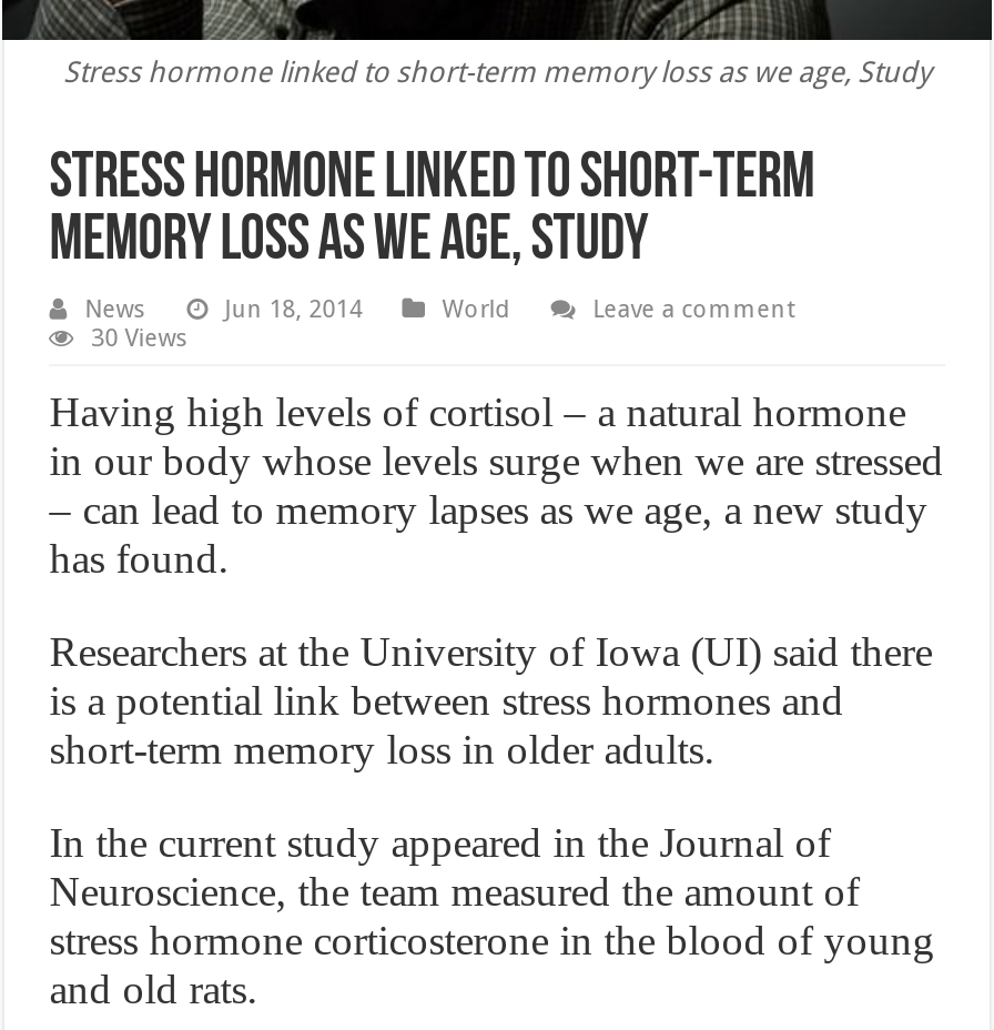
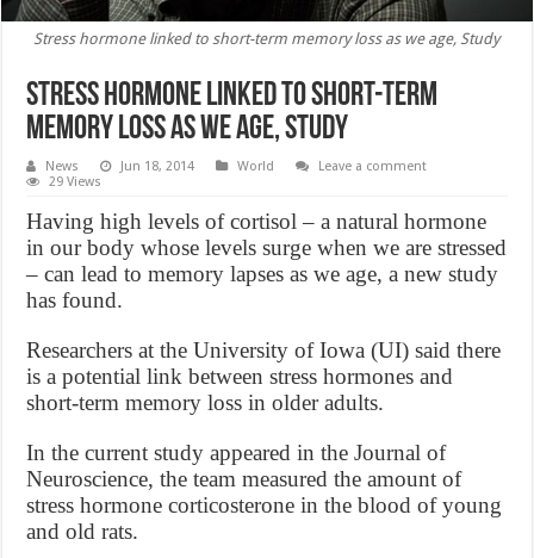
- 30 Views
+ 29 Views
